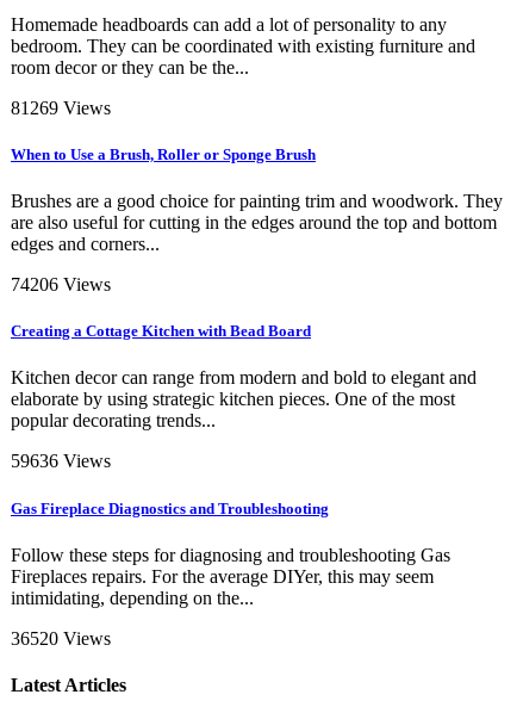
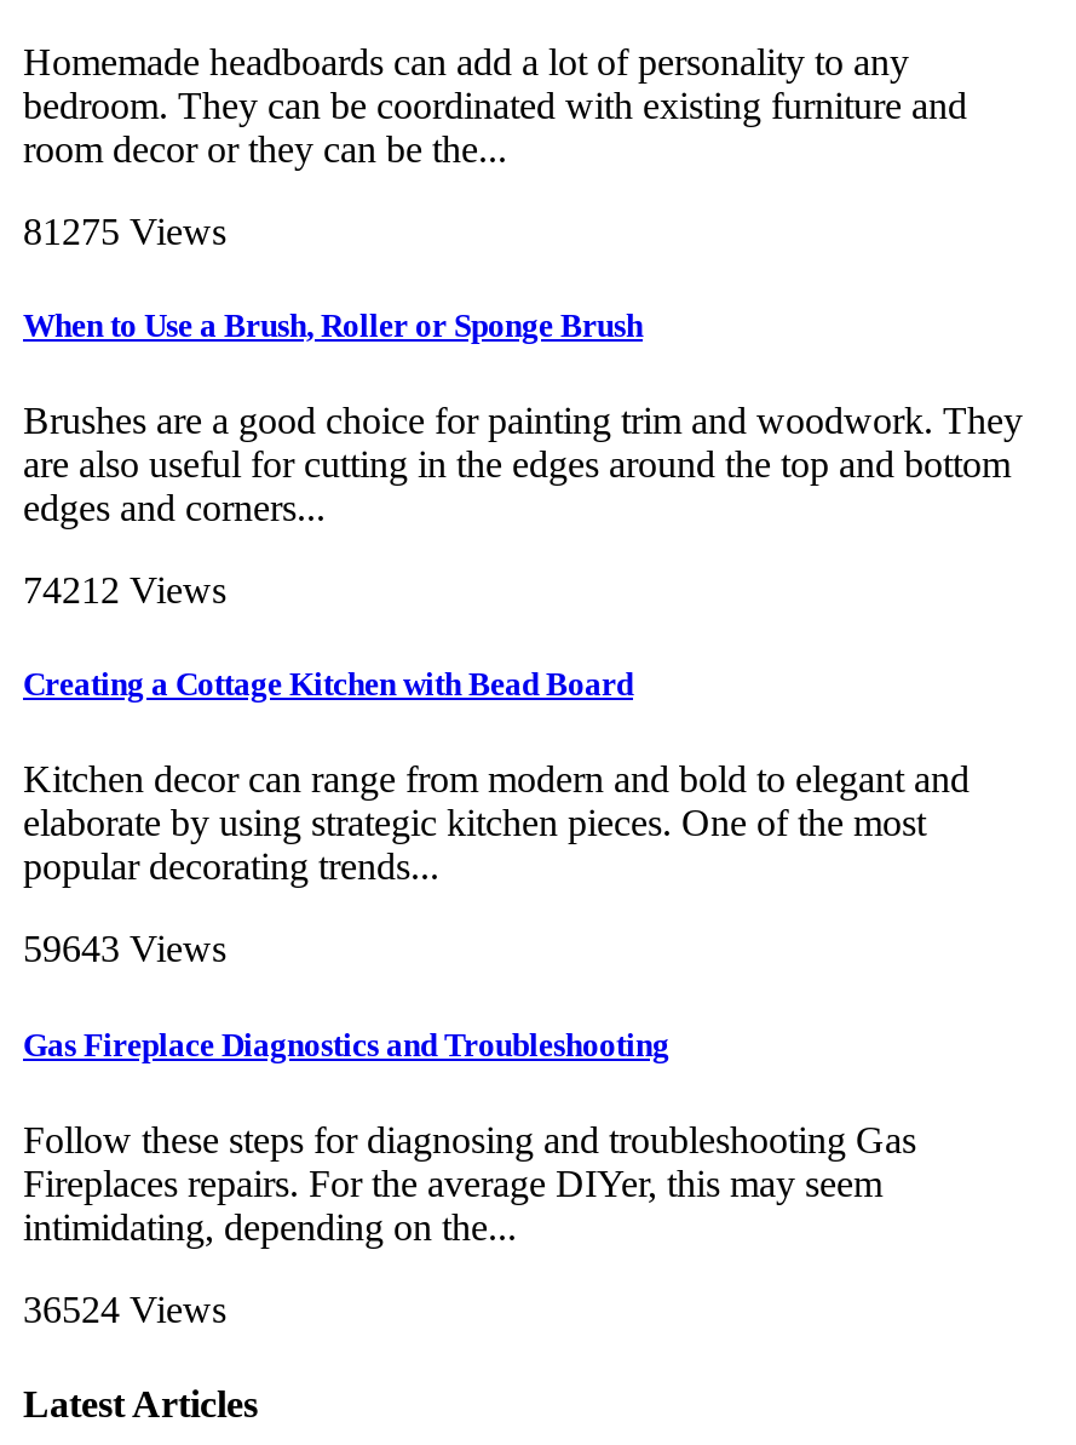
- 81269 Views
+ 81275 Views

- 74206 Views
+ 74212 Views

- 59636 Views
+ 59643 Views

- 36520 Views
+ 36524 Views
